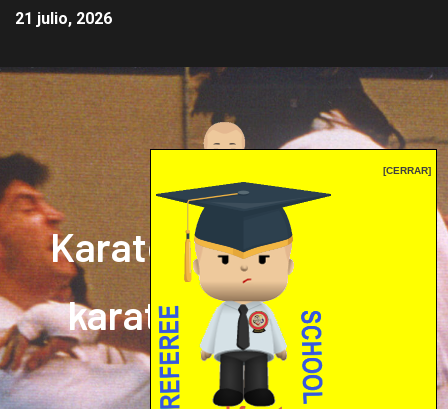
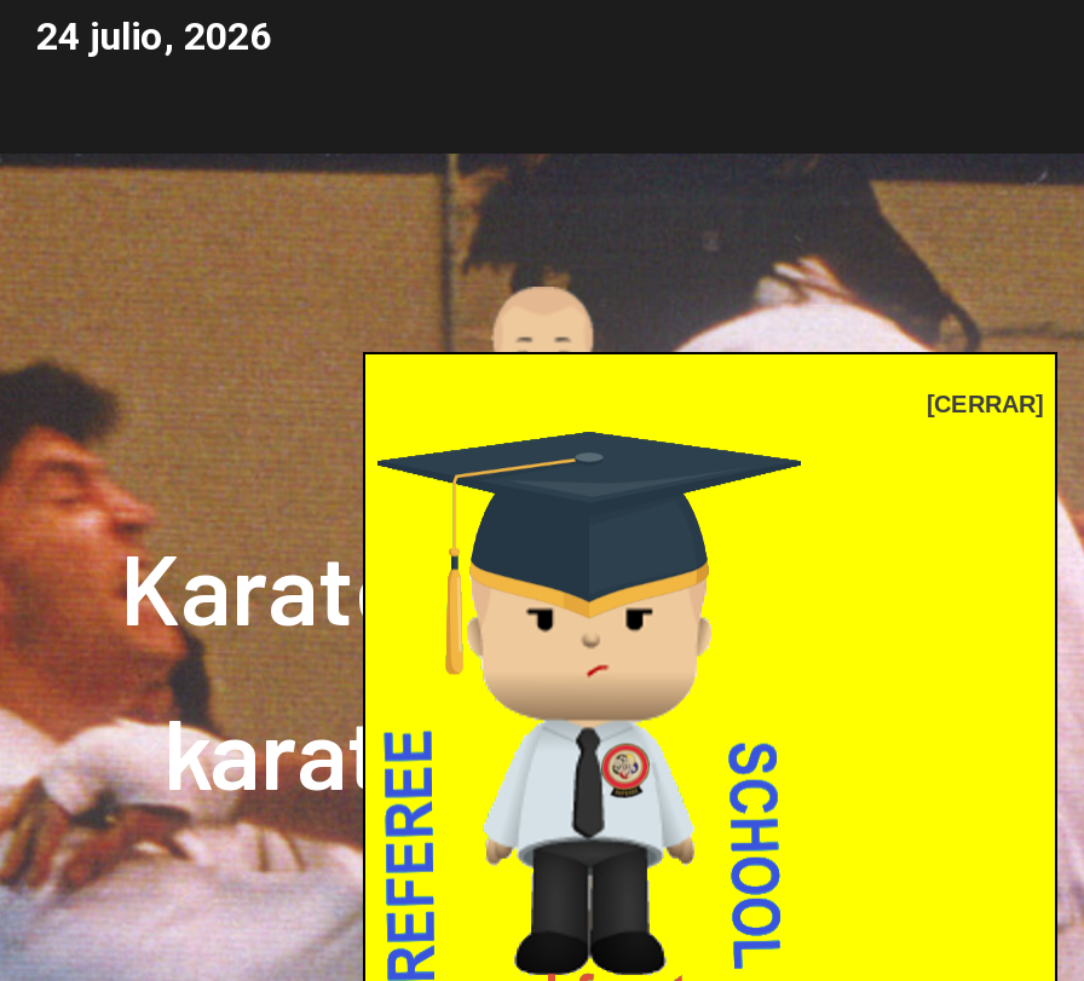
- 21 julio, 2026
+ 24 julio, 2026
